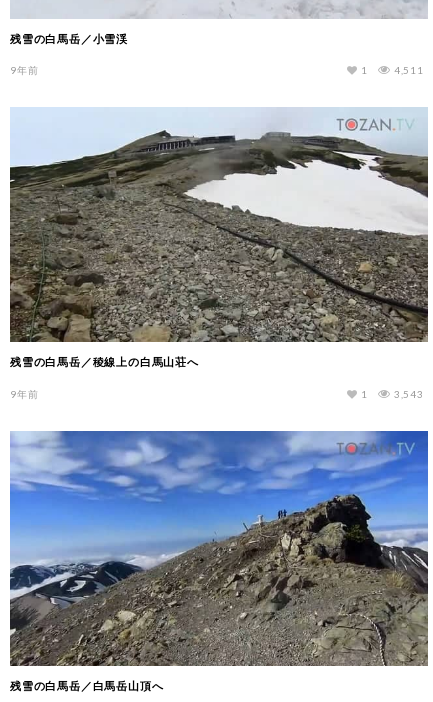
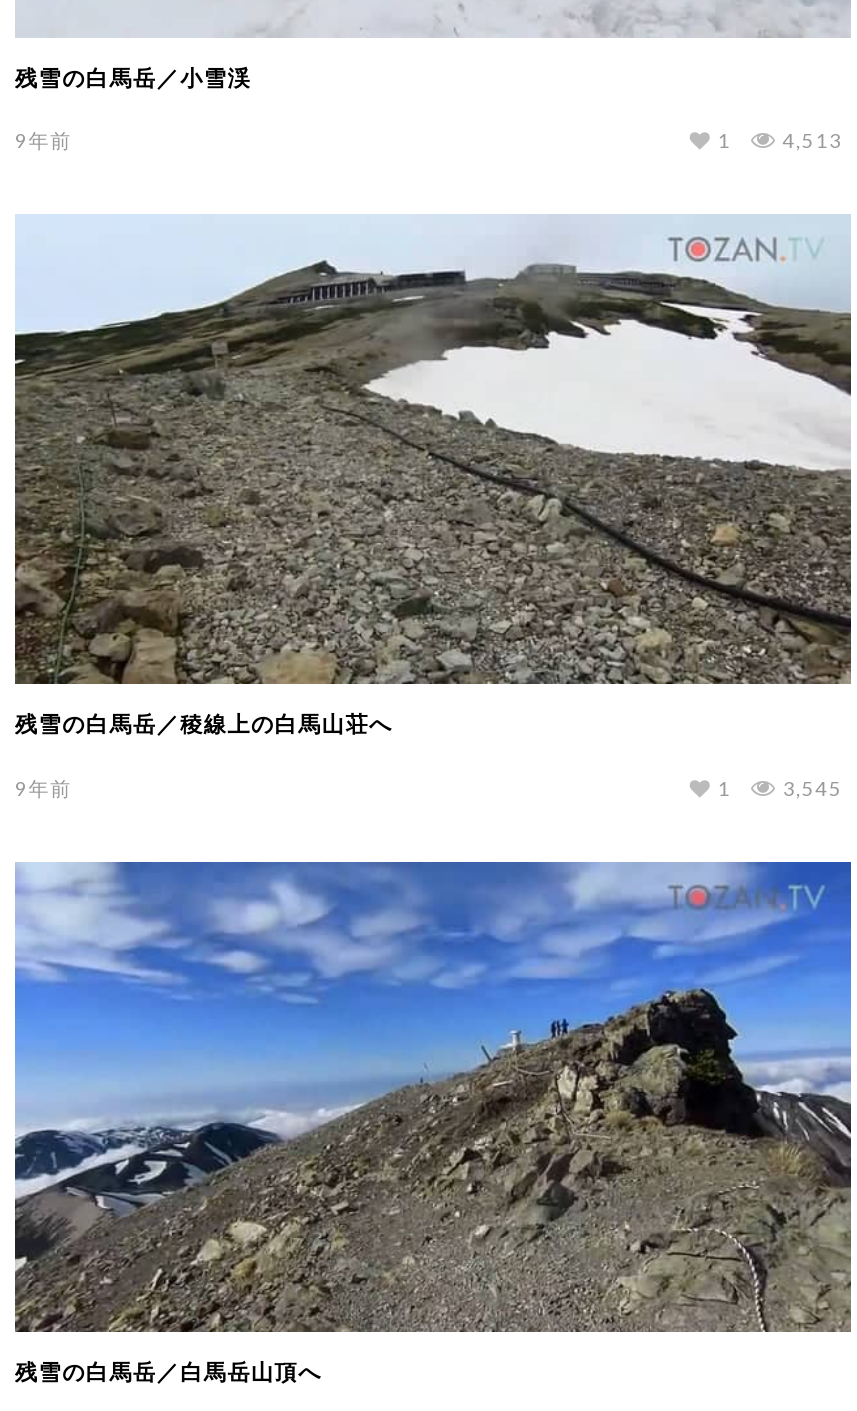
- 4,511
+ 4,513

- 3,543
+ 3,545
